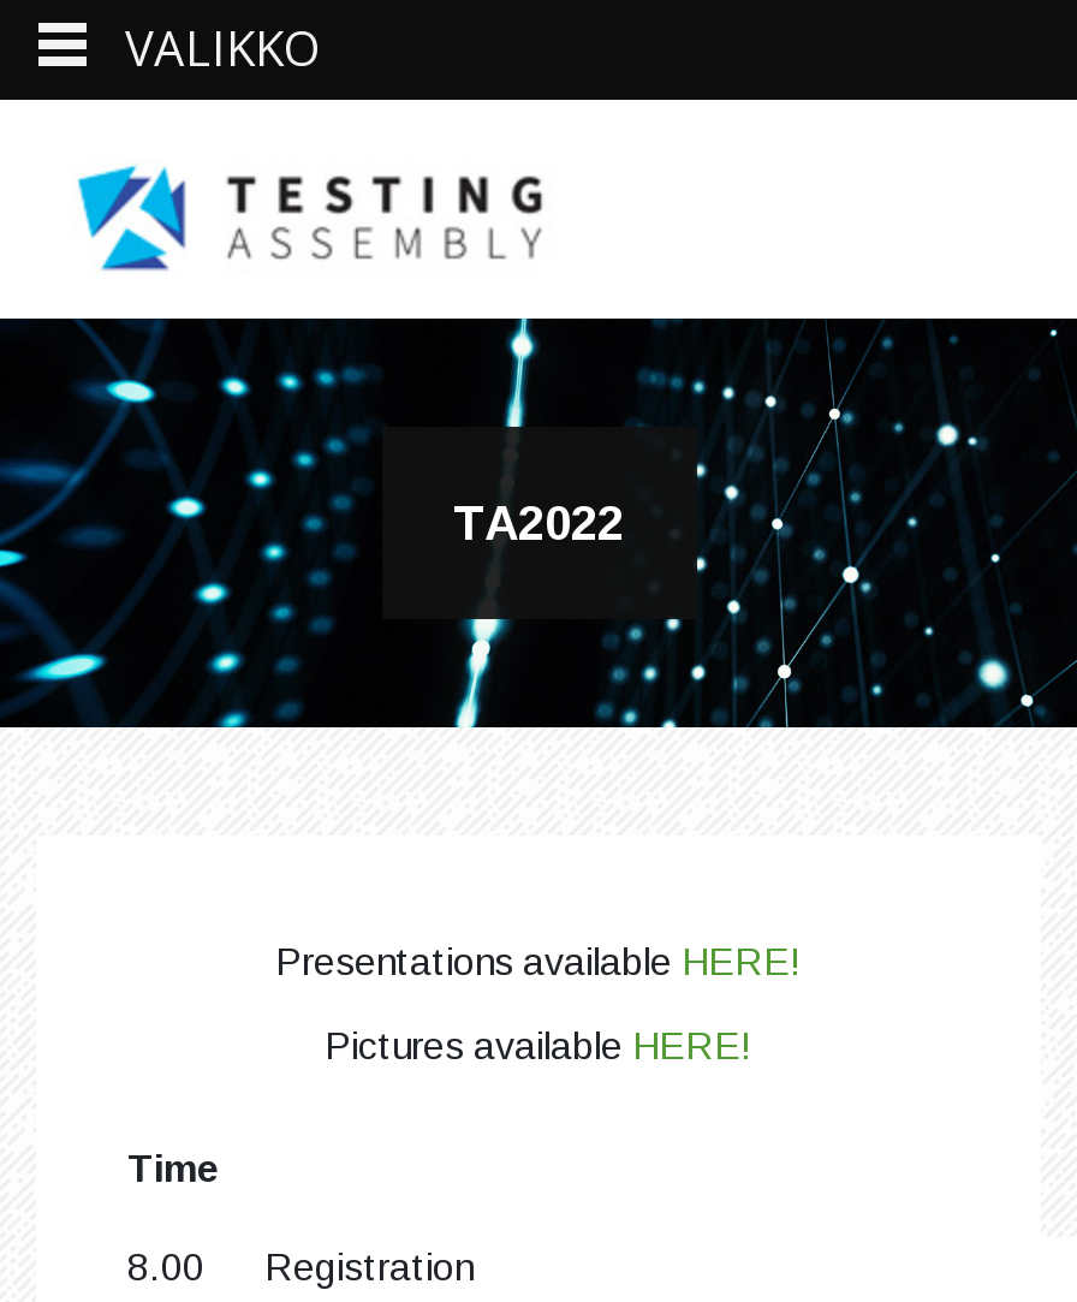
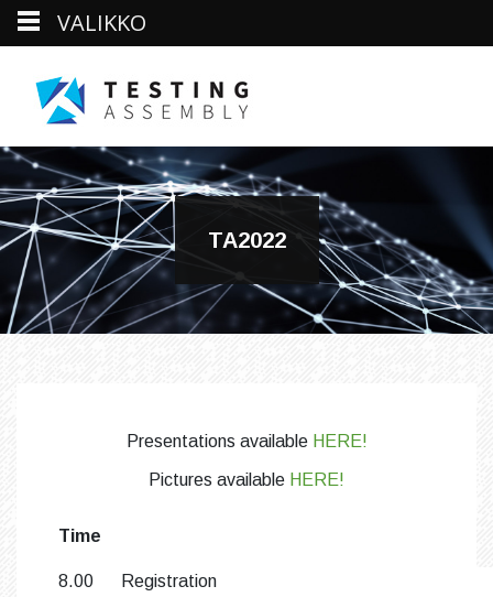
- [image]
+ [image]
